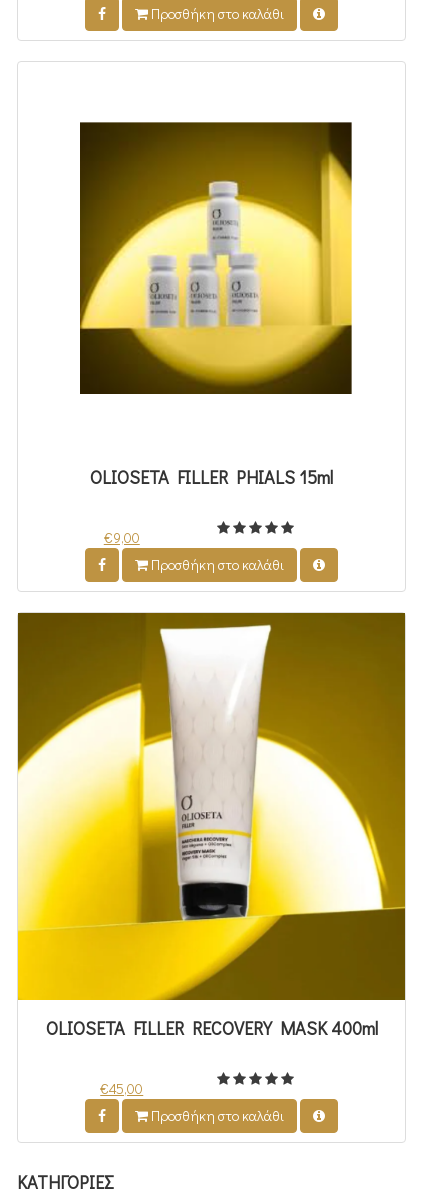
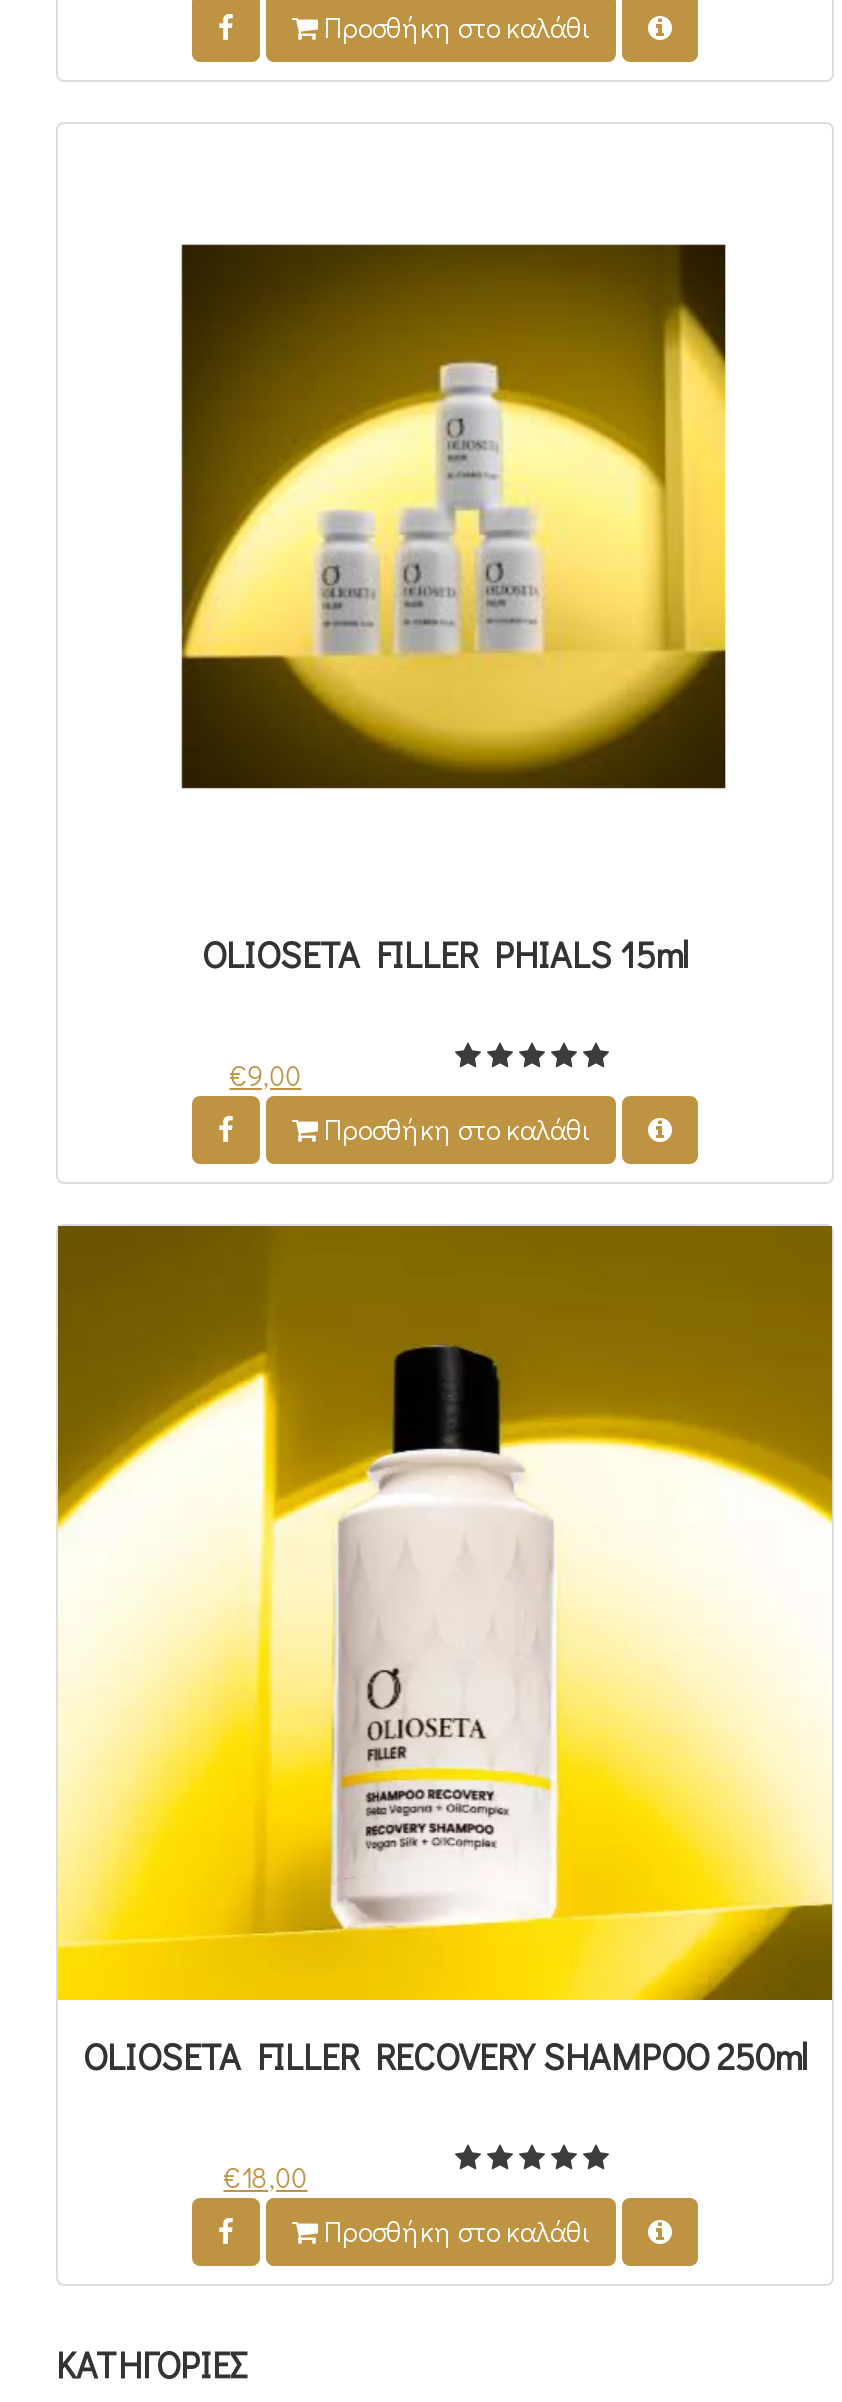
- [image]
- OLIOSETA FILLER RECOVERY MASK 400ml
+ [image]
+ OLIOSETA FILLER RECOVERY SHAMPOO 250ml

- €45,00
+ €18,00
